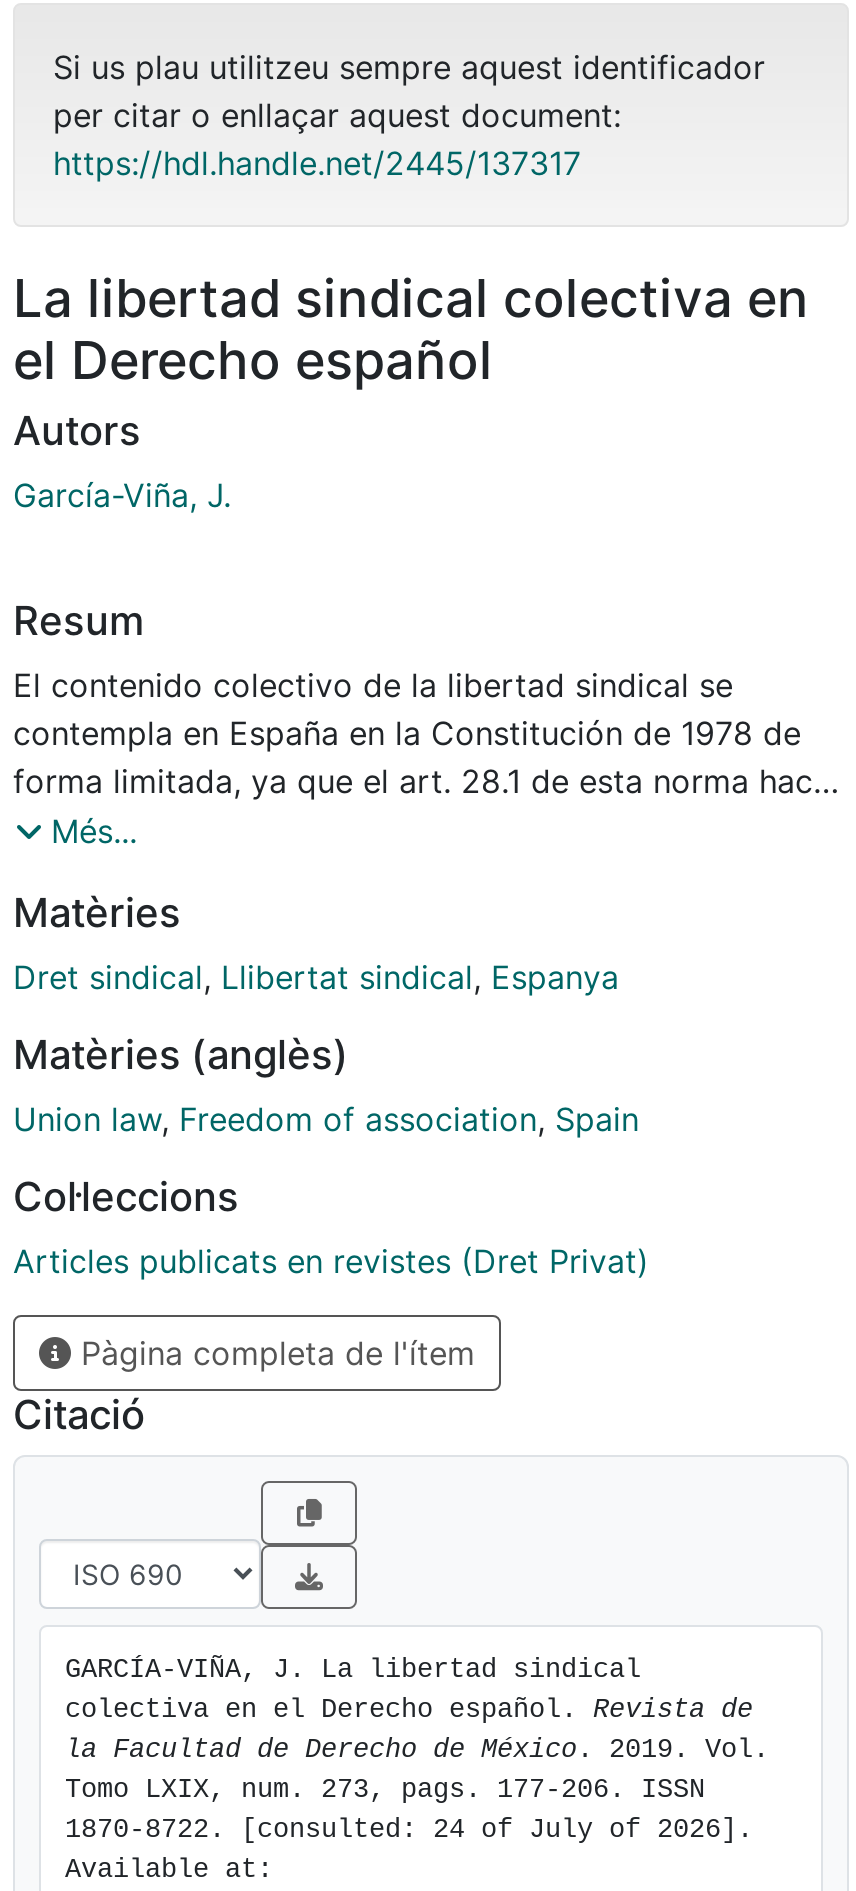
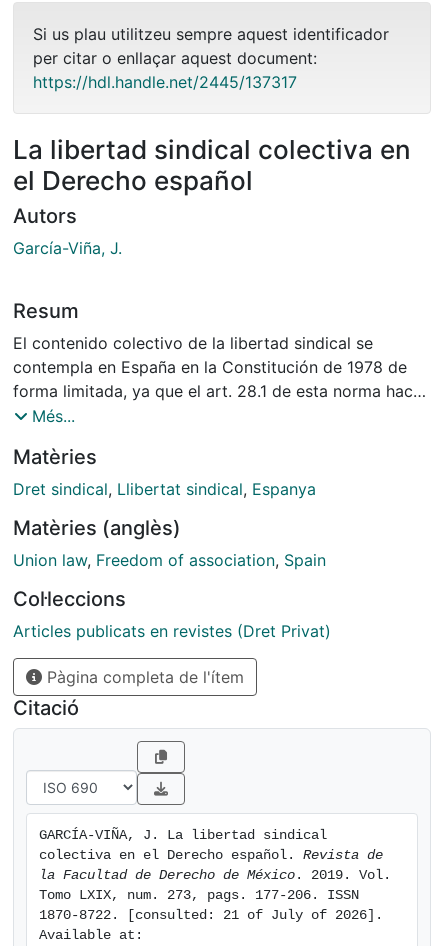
- 1870-8722. [consulted: 24 of July of 2026].
+ 1870-8722. [consulted: 21 of July of 2026].
